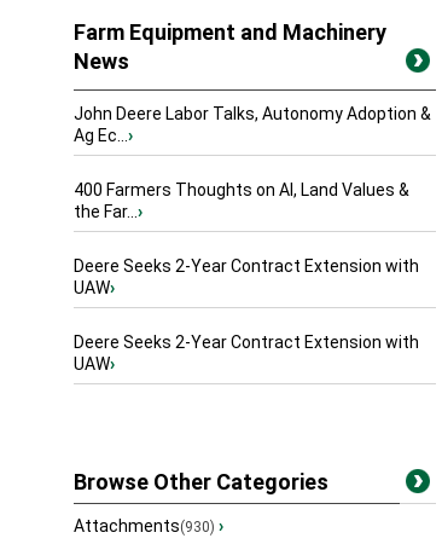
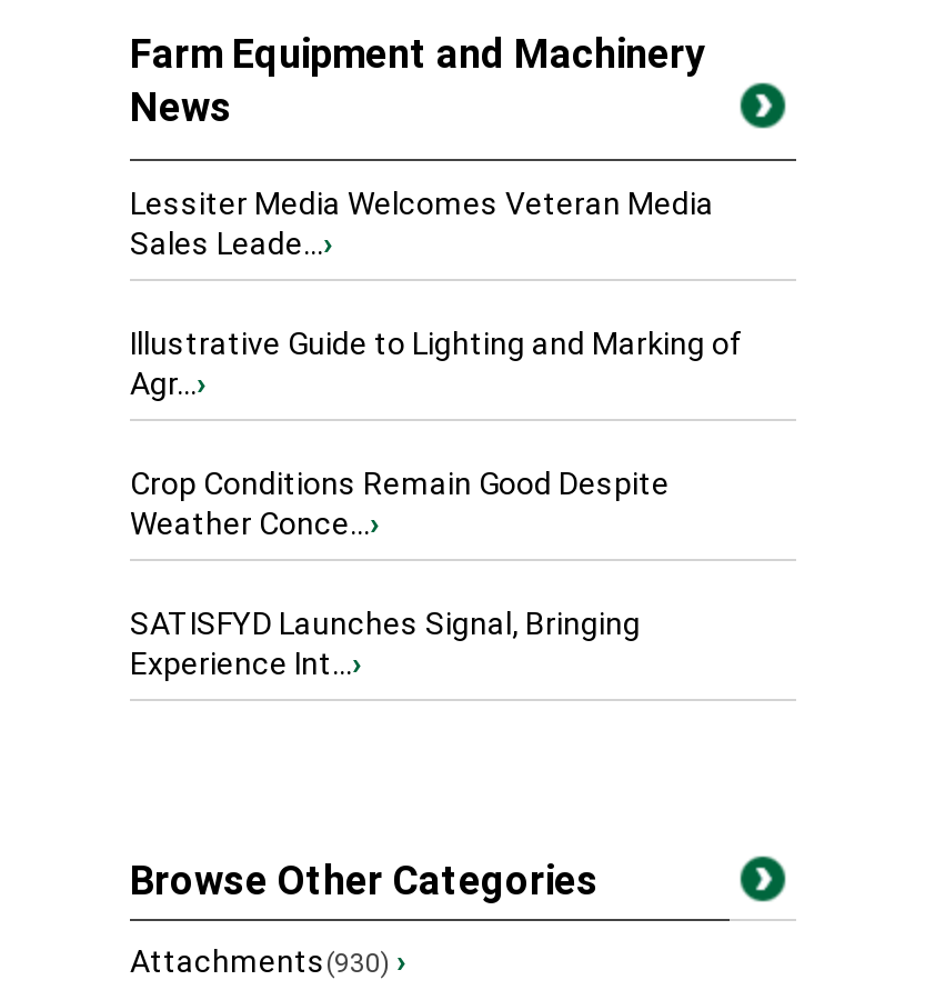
- John Deere Labor Talks, Autonomy Adoption &
- Ag Ec...›
+ Lessiter Media Welcomes Veteran Media
+ Sales Leade...›

- 400 Farmers Thoughts on AI, Land Values &
- the Far...›
+ Illustrative Guide to Lighting and Marking of
+ Agr...›

- Deere Seeks 2-Year Contract Extension with
- UAW›
+ Crop Conditions Remain Good Despite
+ Weather Conce...›

- Deere Seeks 2-Year Contract Extension with
- UAW›
+ SATISFYD Launches Signal, Bringing
+ Experience Int...›
